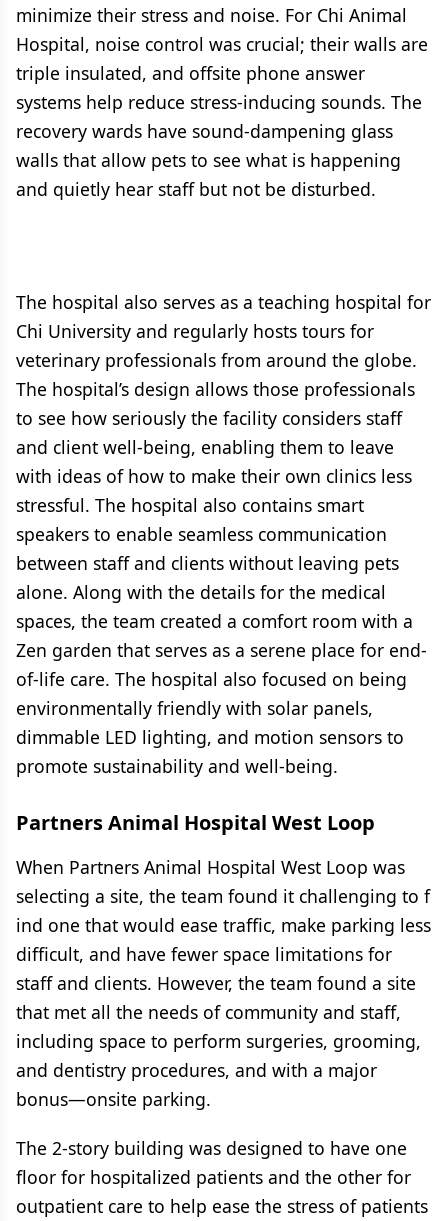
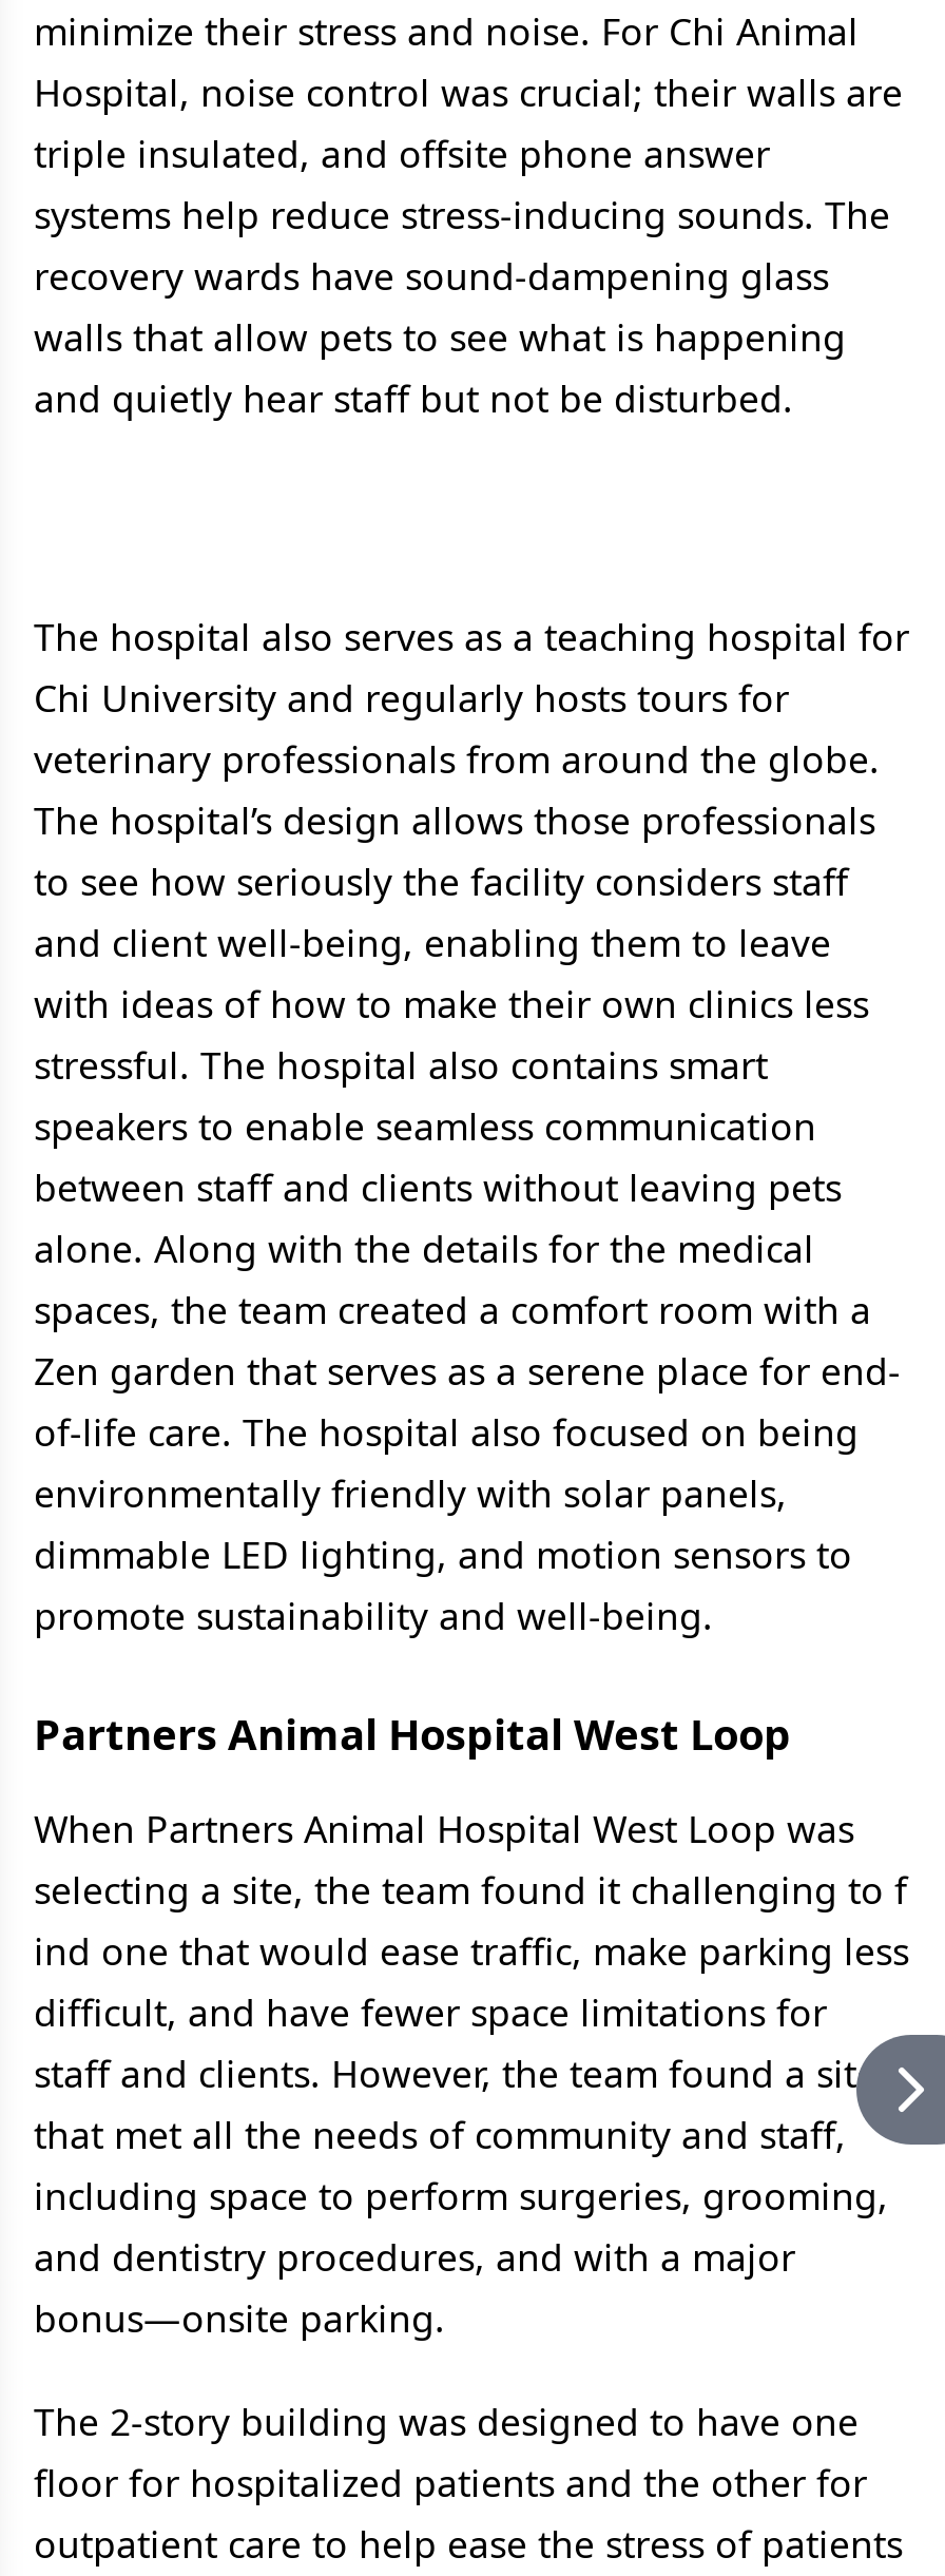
+ [image]
